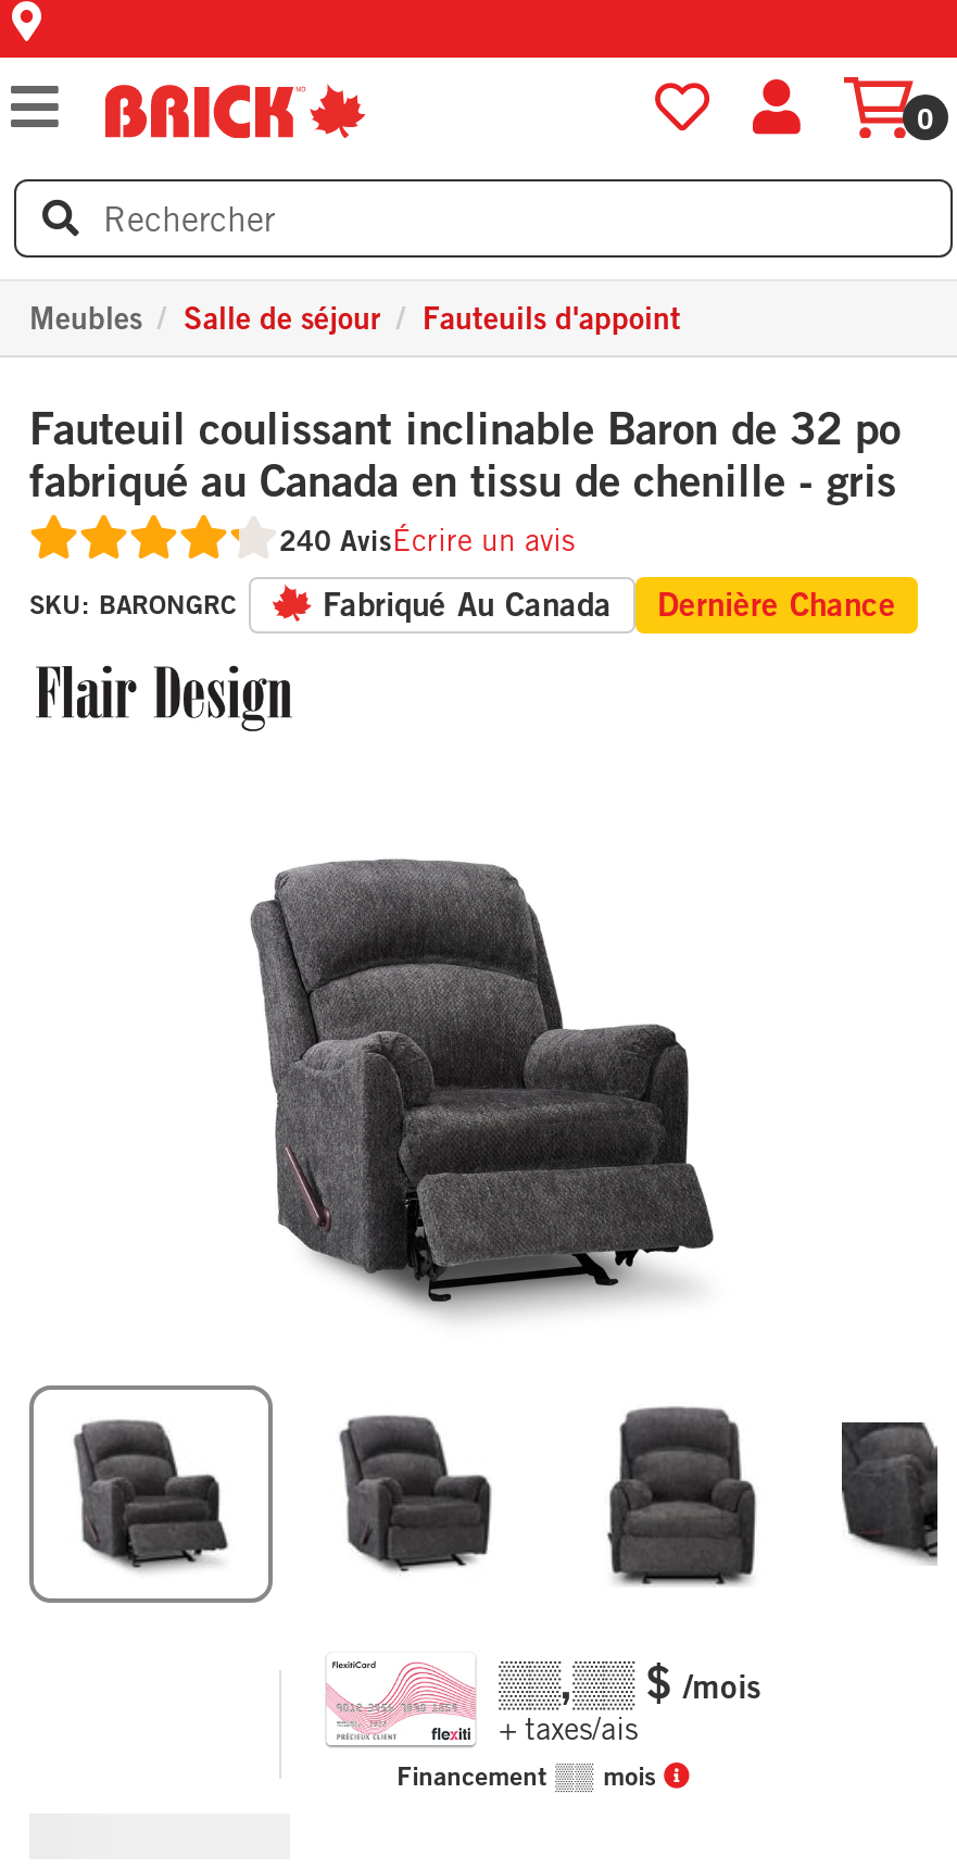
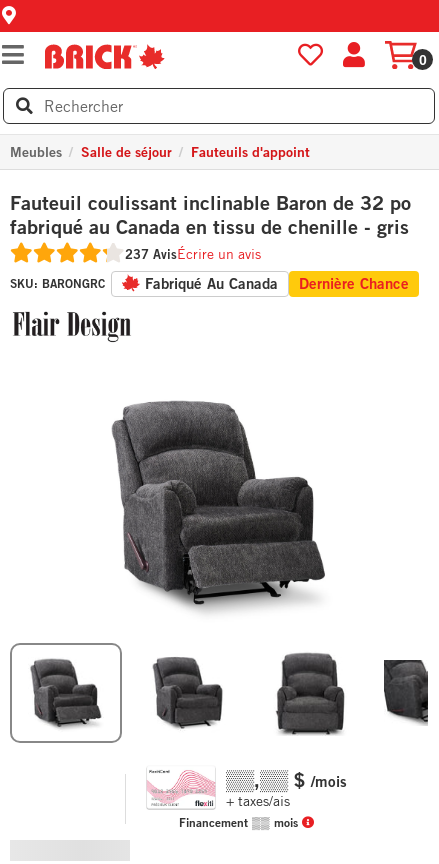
- 240 AvisÉcrire un avis
+ 237 AvisÉcrire un avis
